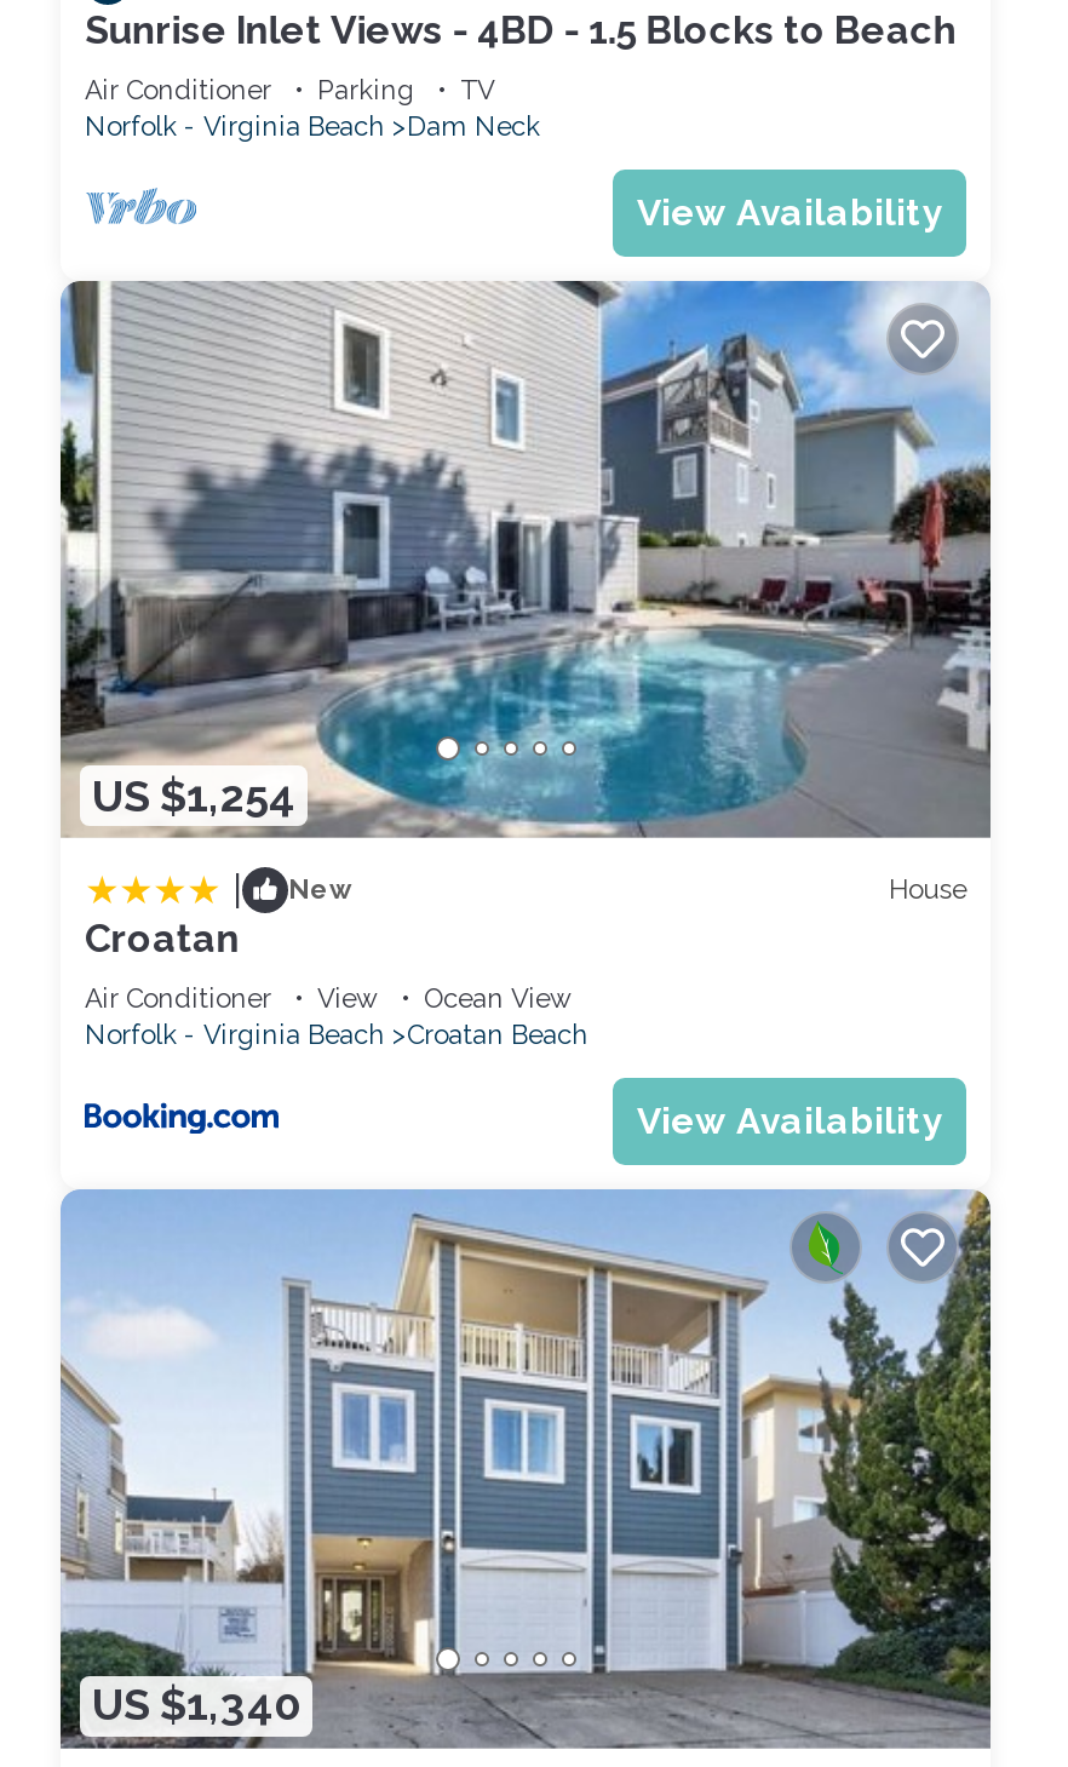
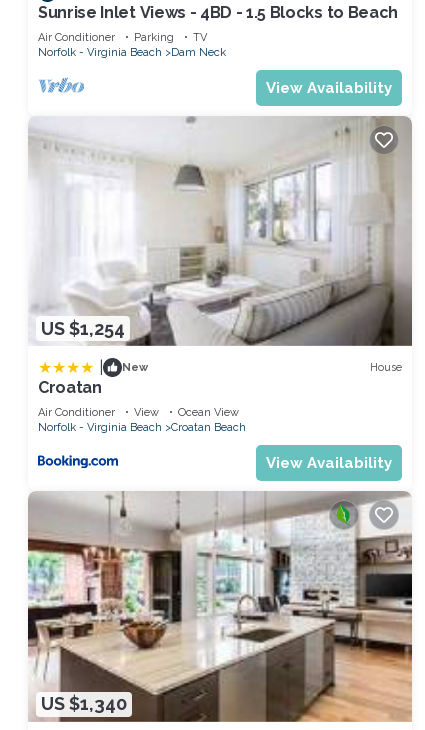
- [image]
+ [image]

- [image]
+ [image]
